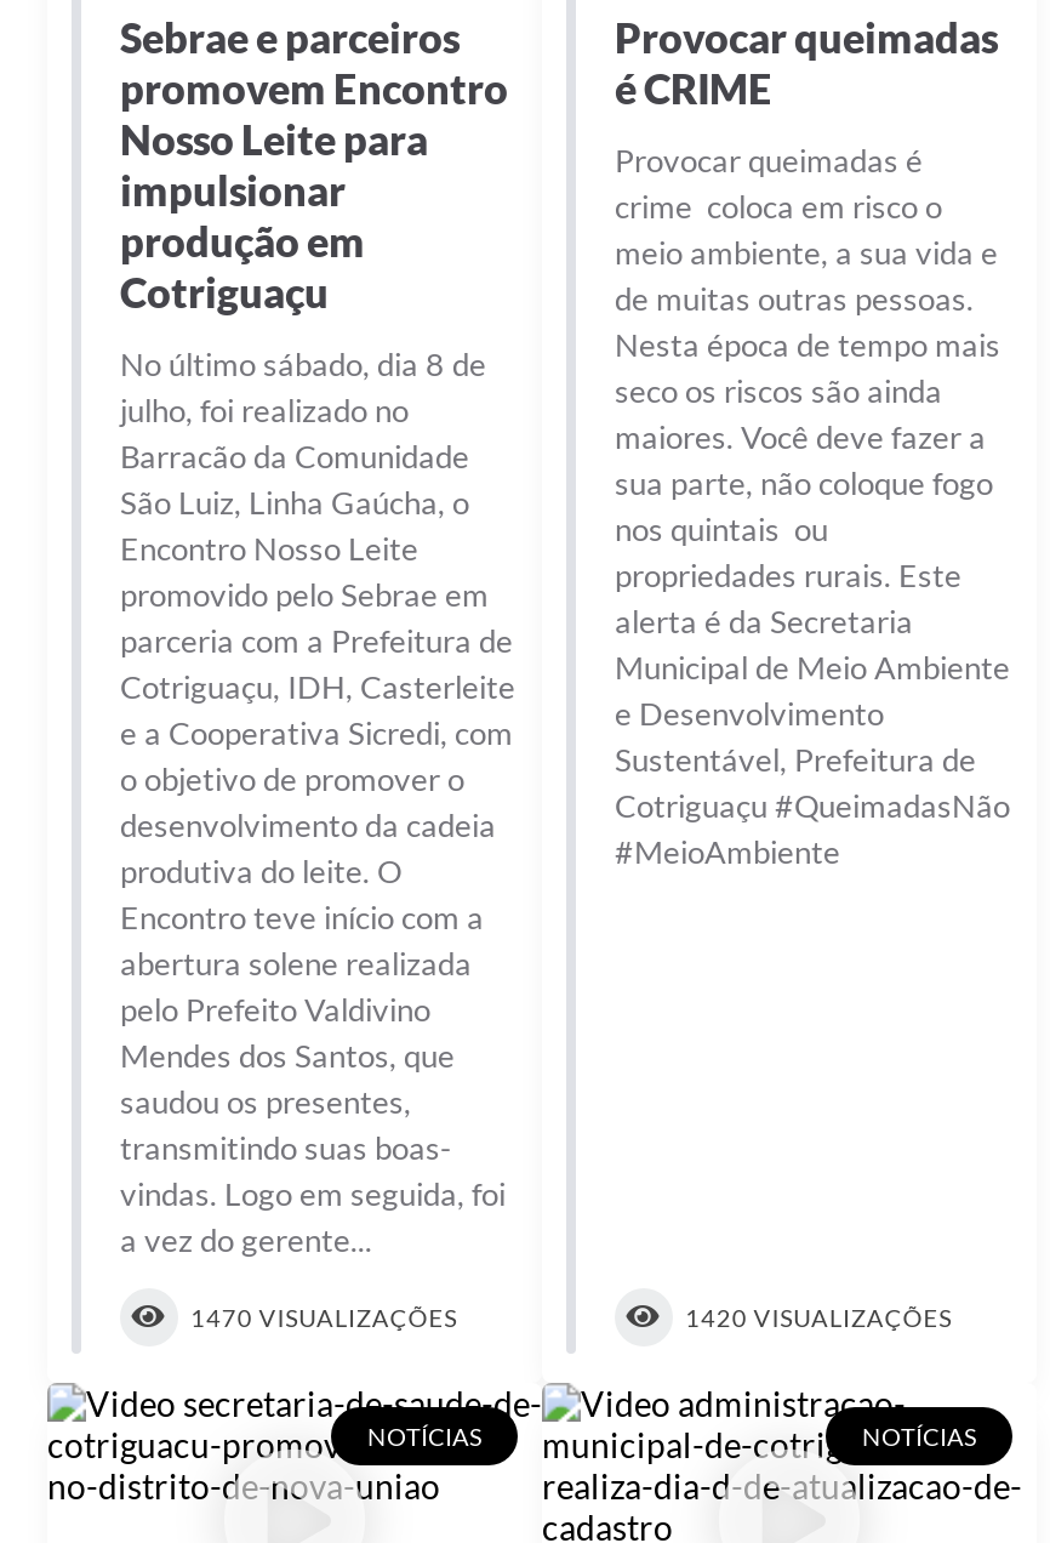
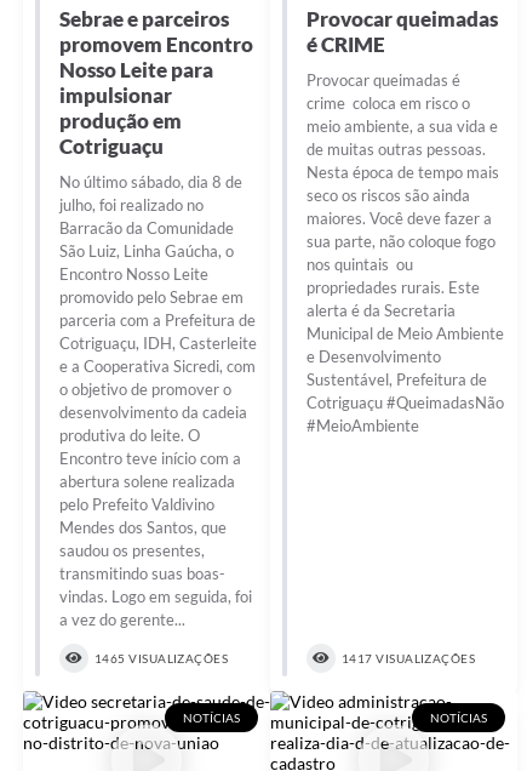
- 1470 VISUALIZAÇÕES
+ 1465 VISUALIZAÇÕES

- 1420 VISUALIZAÇÕES
+ 1417 VISUALIZAÇÕES
